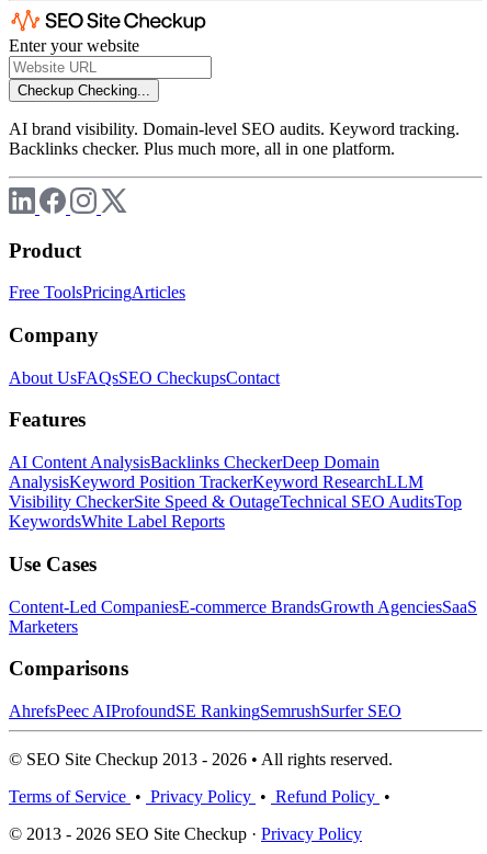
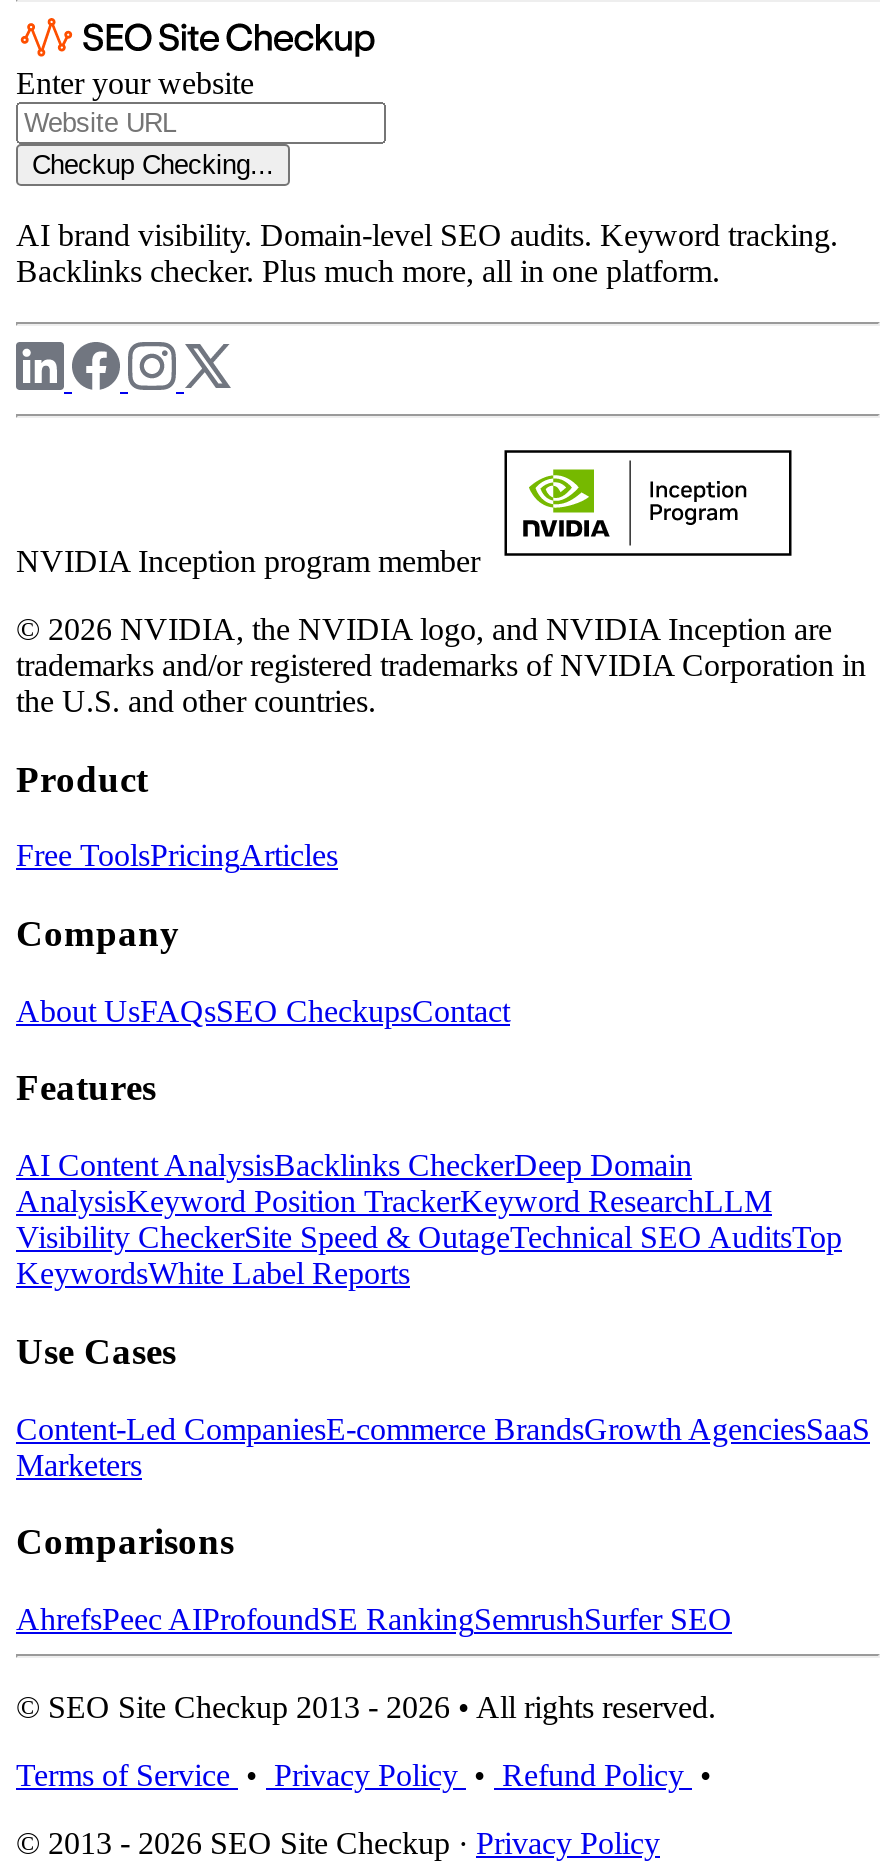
+ [image]
+ NVIDIA Inception program member
+ © 2026 NVIDIA, the NVIDIA logo, and NVIDIA Inception are
+ trademarks and/or registered trademarks of NVIDIA Corporation in
+ the U.S. and other countries.
